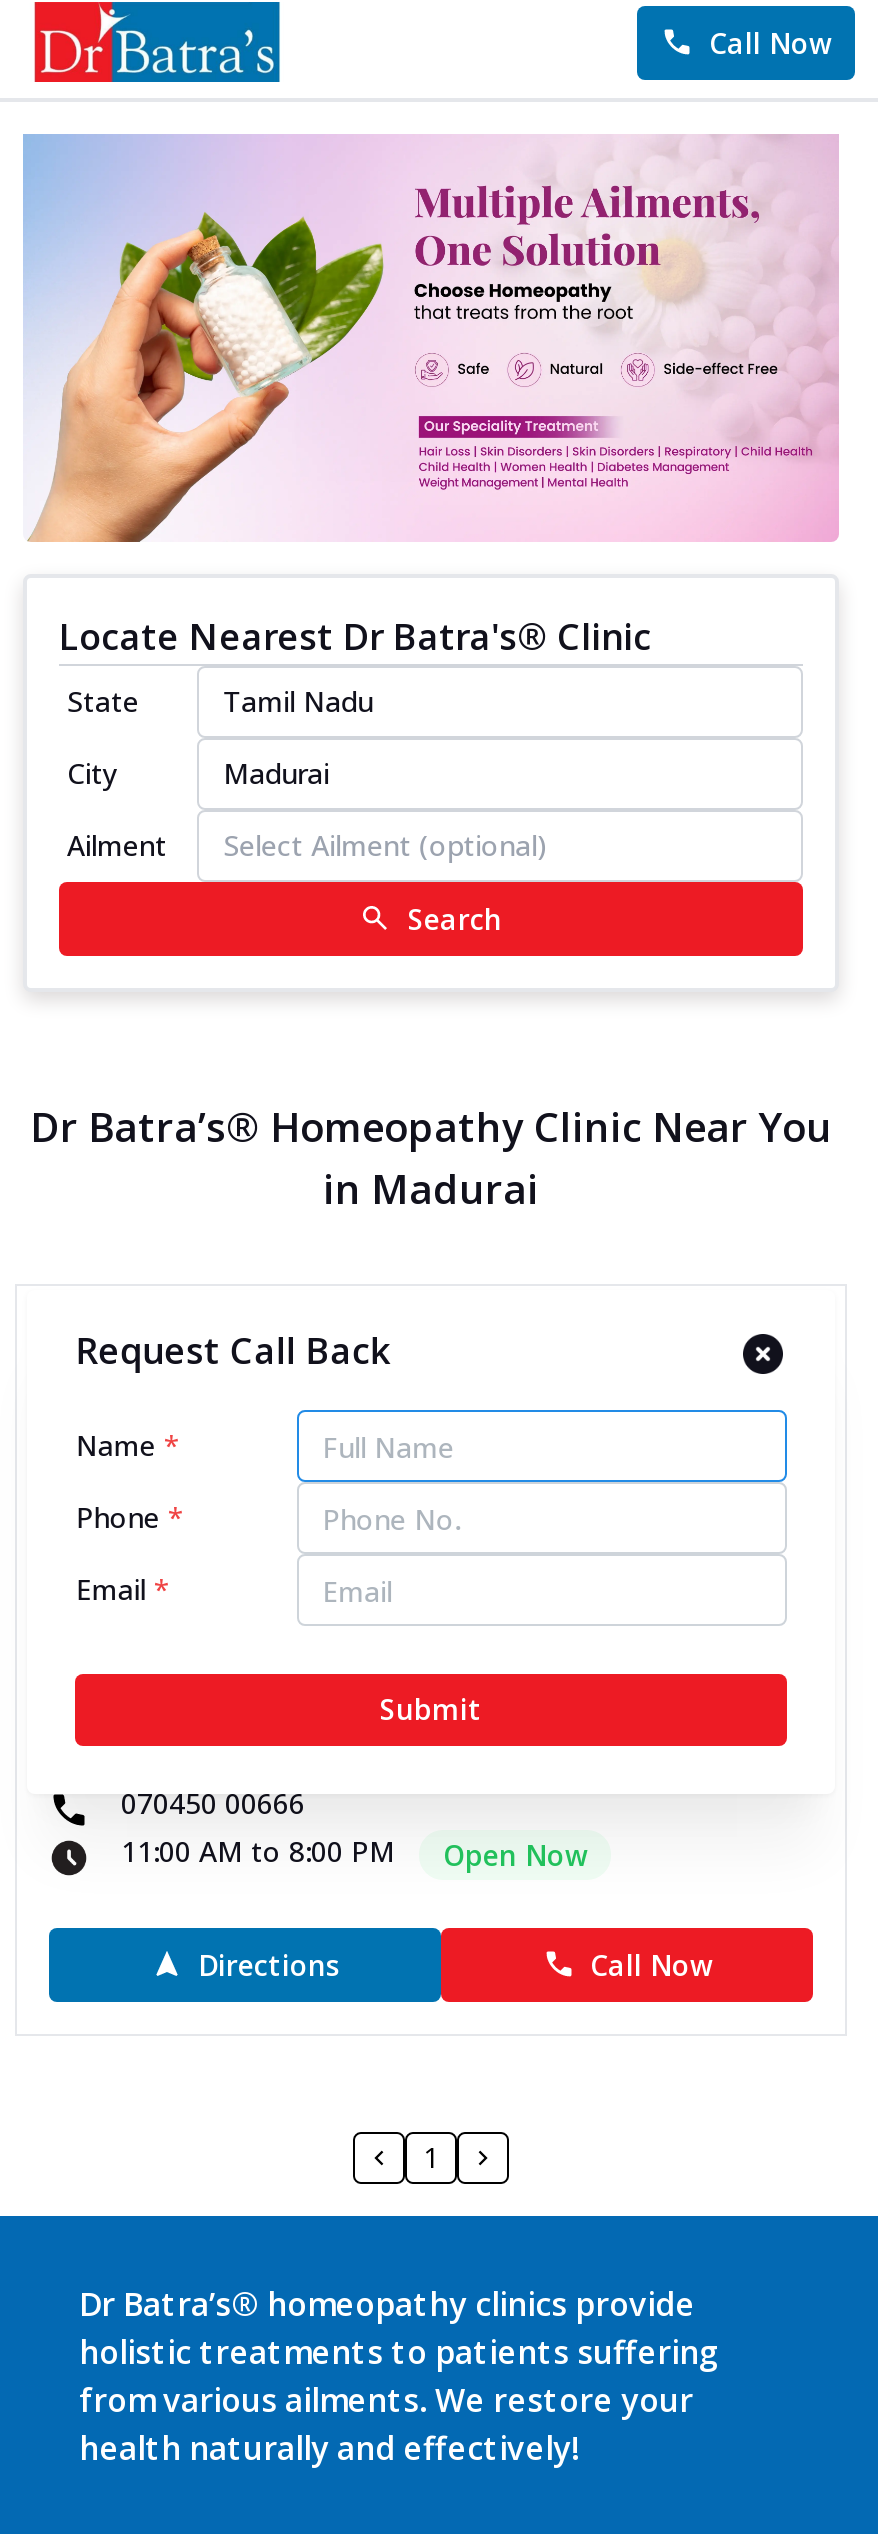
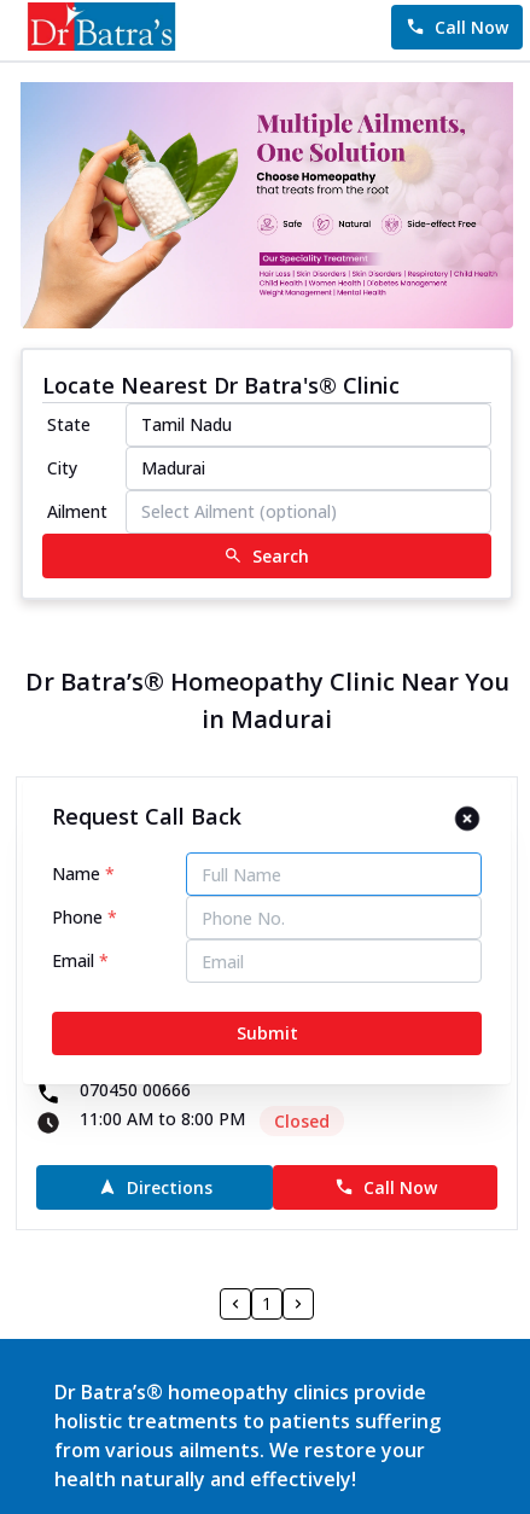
- Open Now
+ Closed
